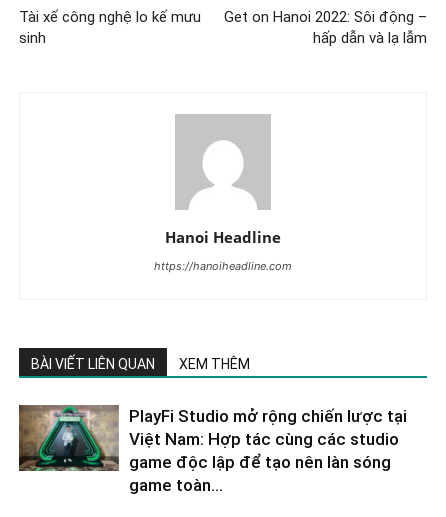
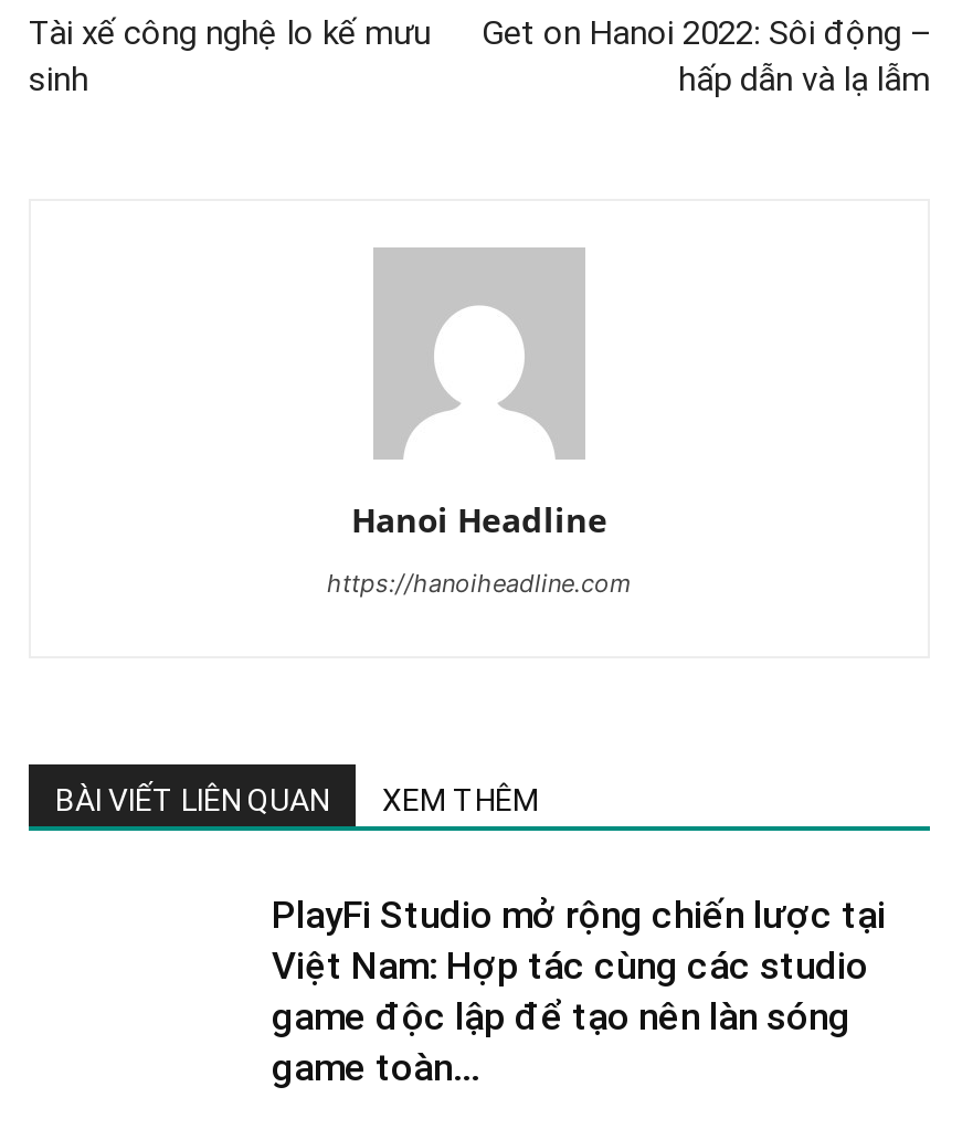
- [image]
